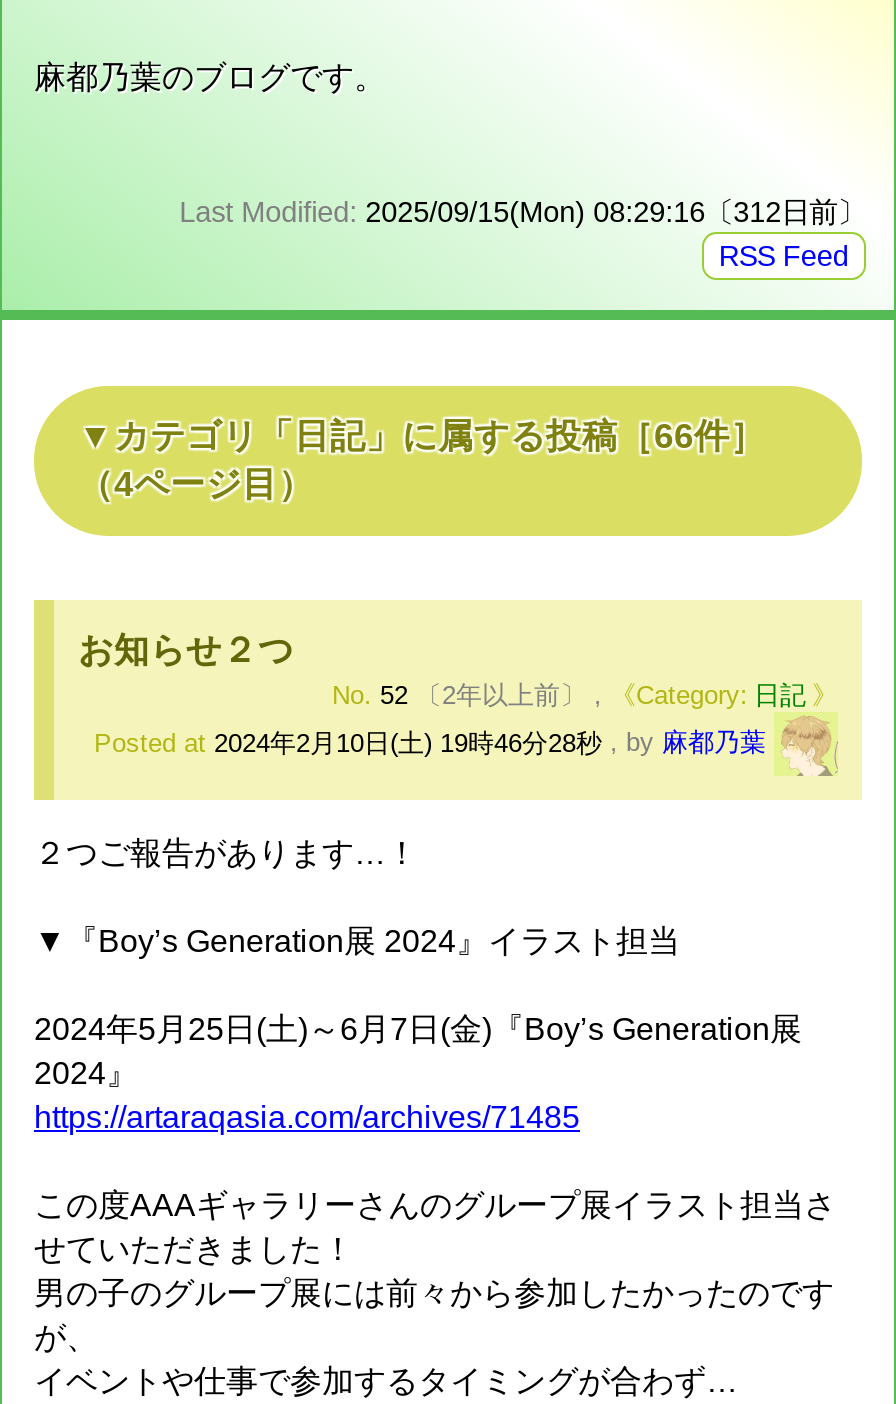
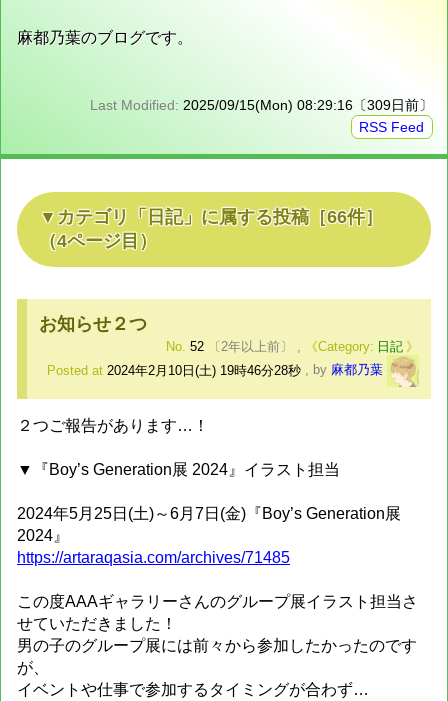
- Last Modified: 2025/09/15(Mon) 08:29:16〔312日前〕
+ Last Modified: 2025/09/15(Mon) 08:29:16〔309日前〕
